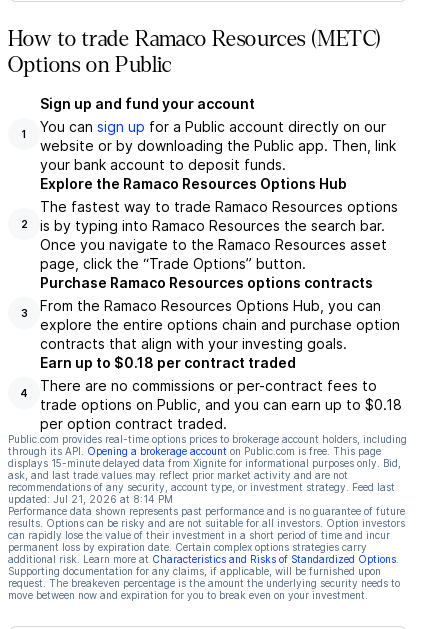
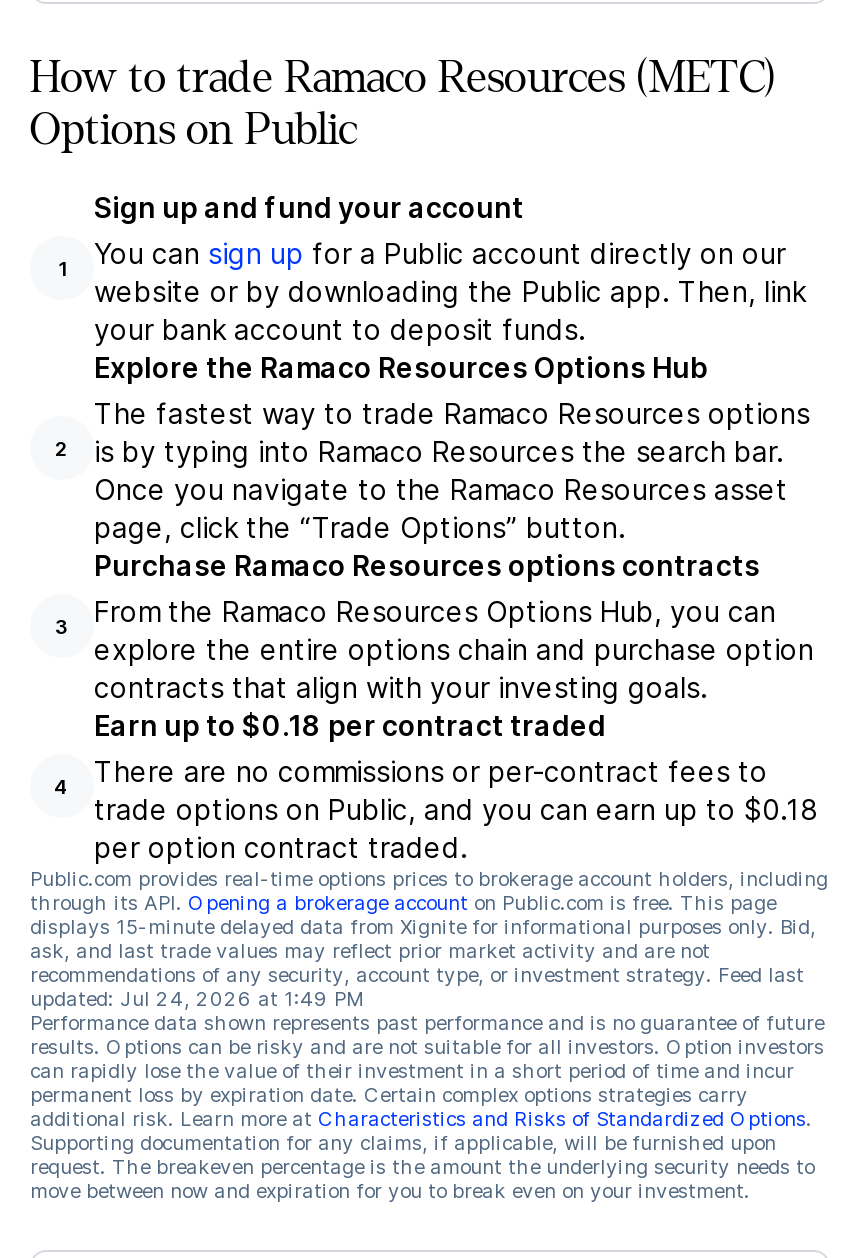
- updated: Jul 21, 2026 at 8:14 PM
+ updated: Jul 24, 2026 at 1:49 PM
